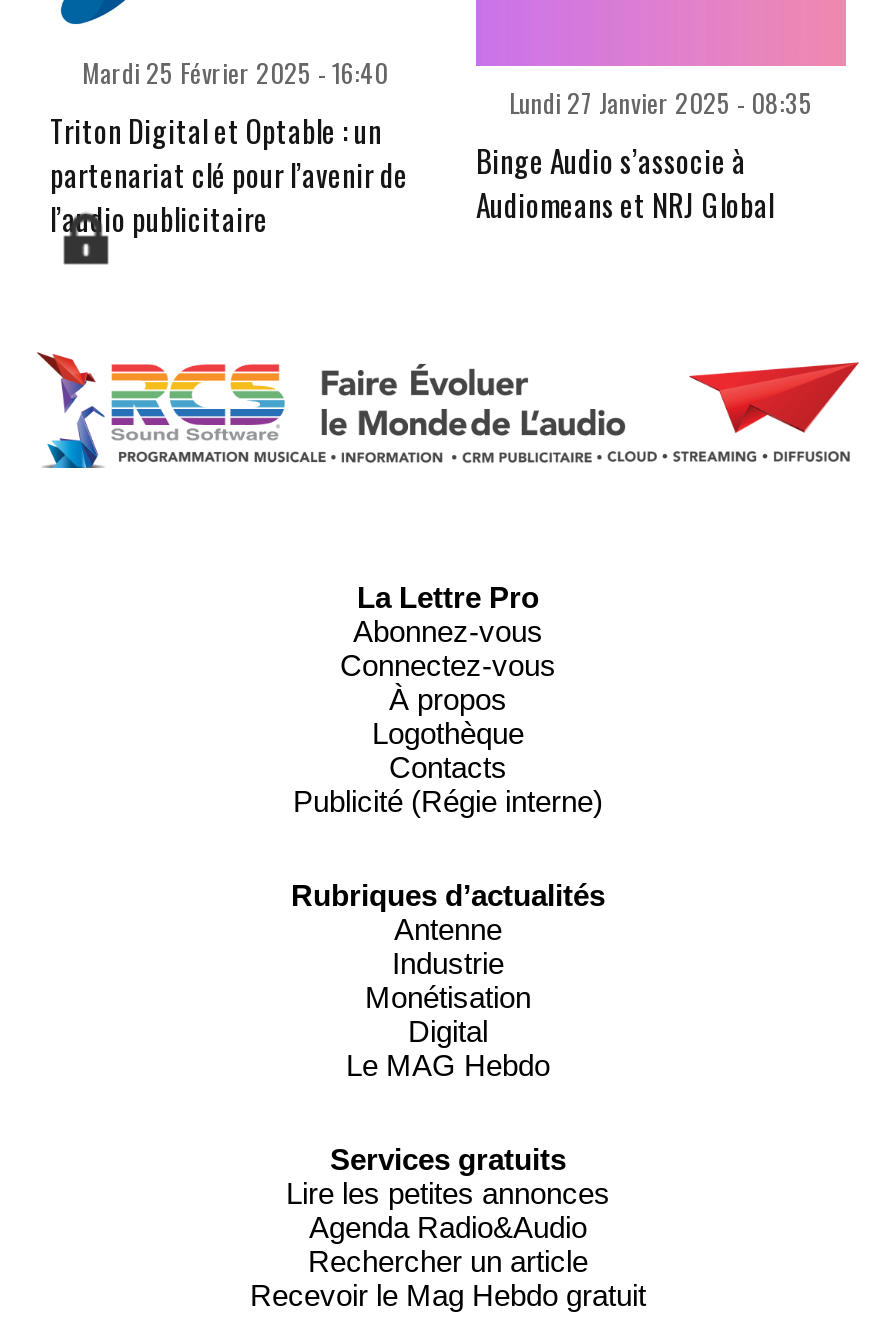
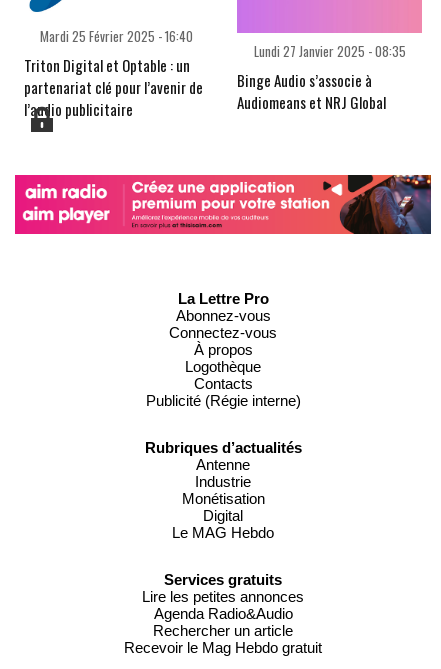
- [image]
+ [image]
